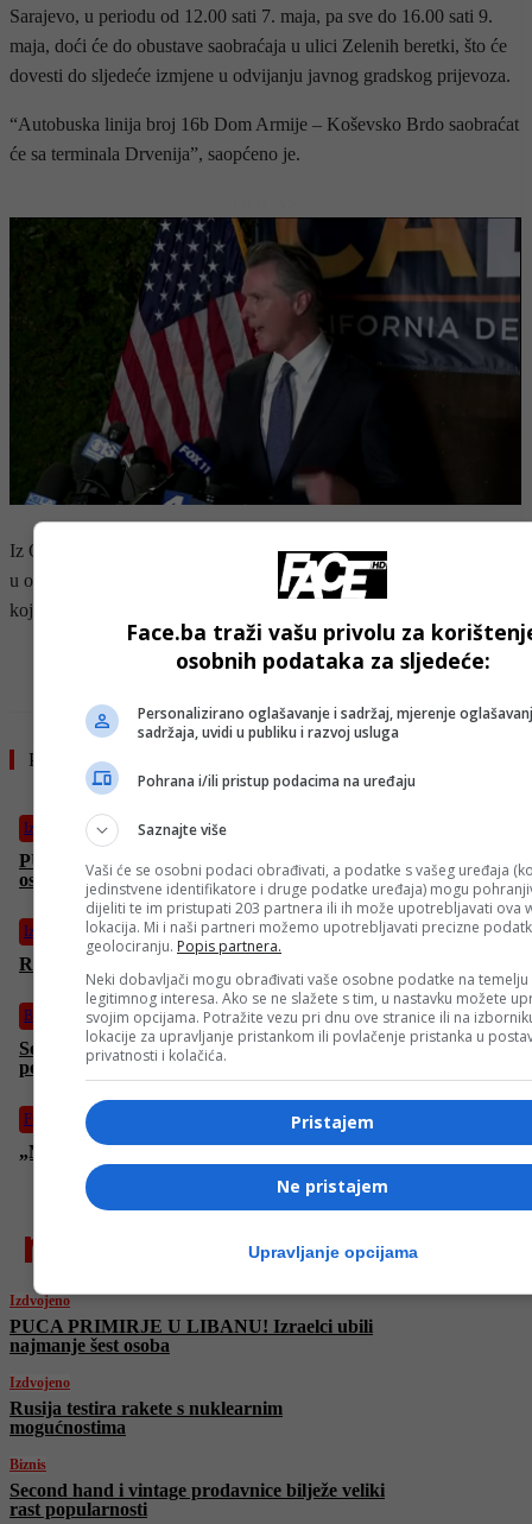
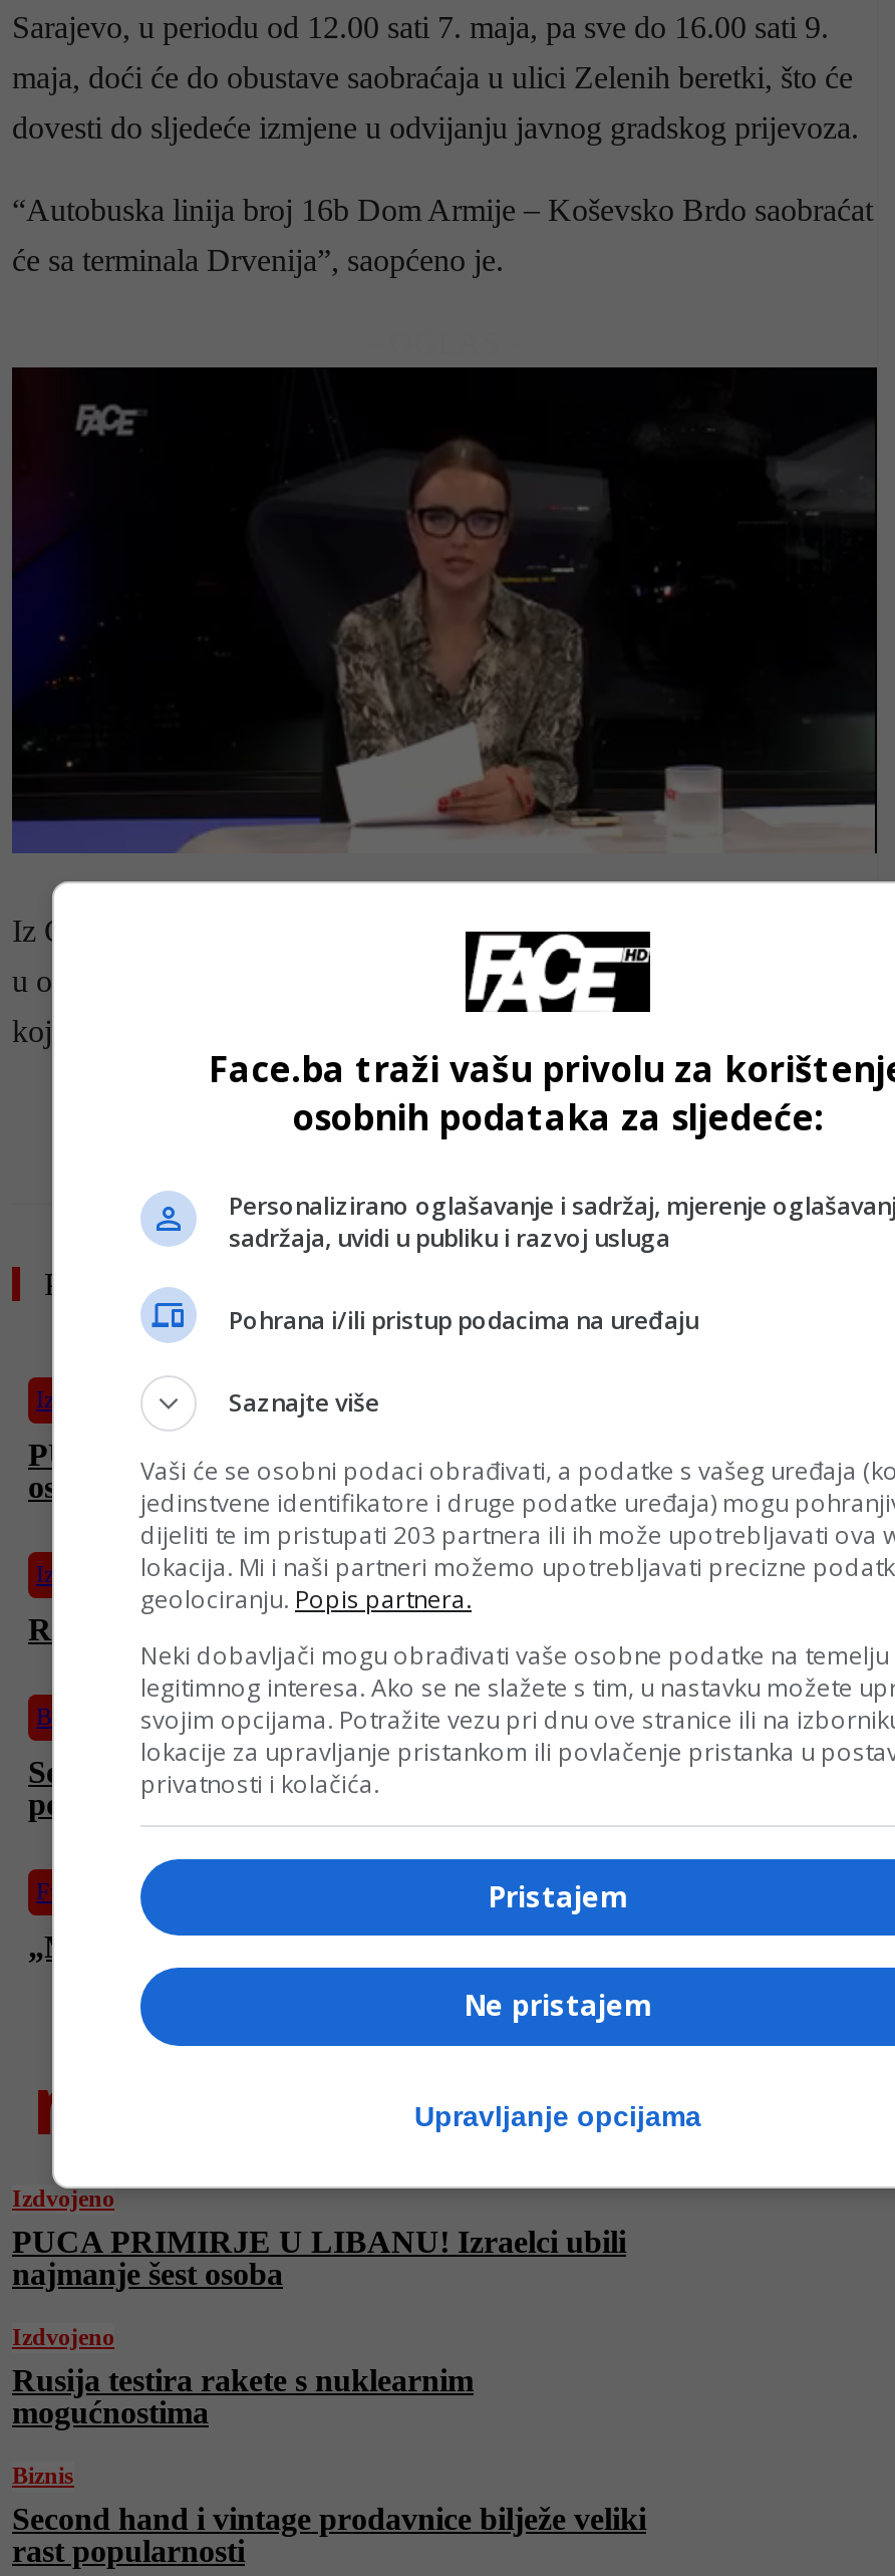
- [image]
+ [image]
